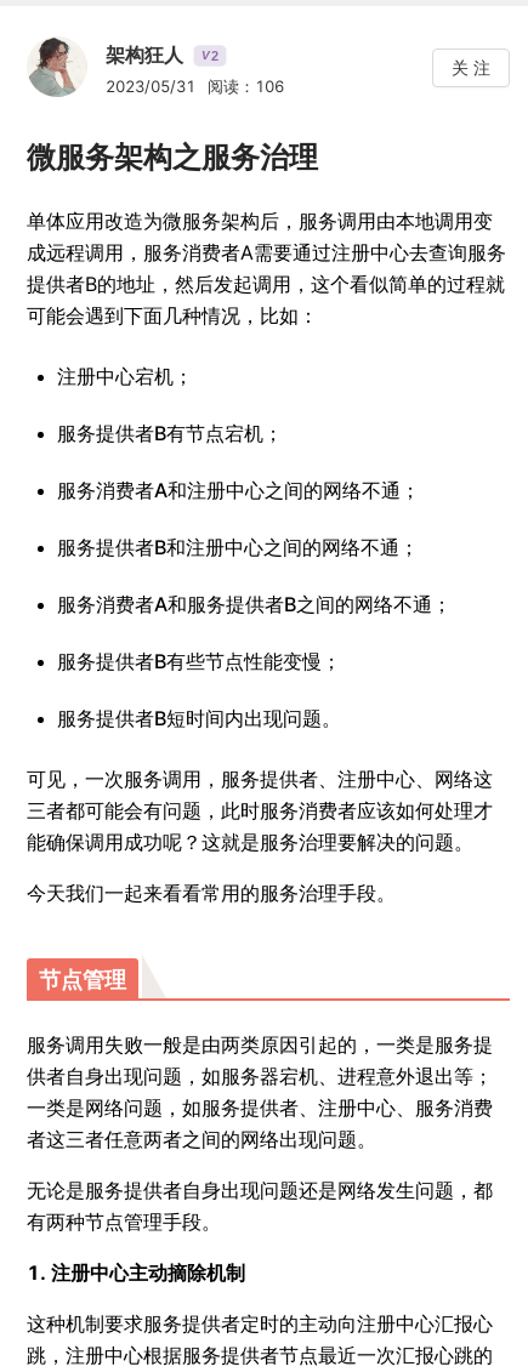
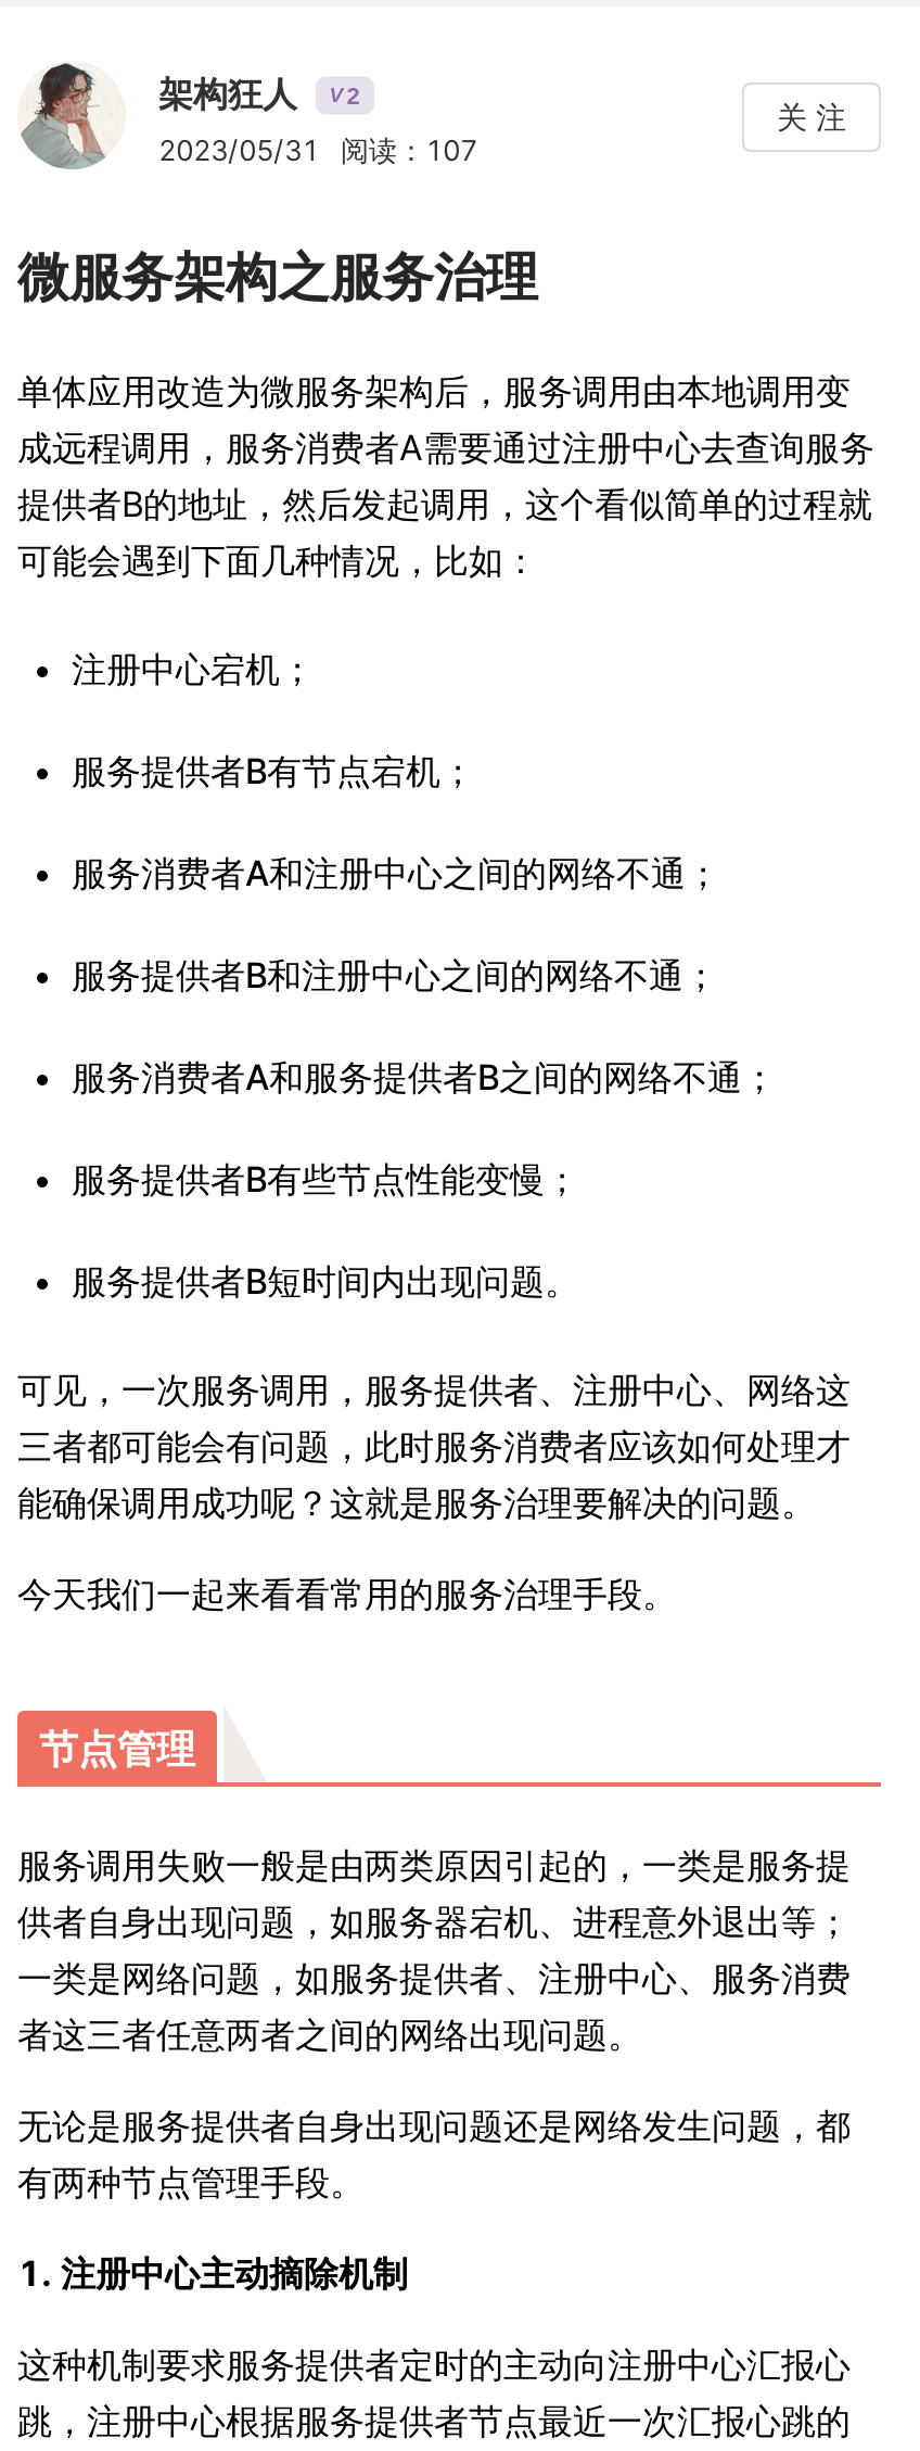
- 2023/05/31 阅读：106
+ 2023/05/31 阅读：107
